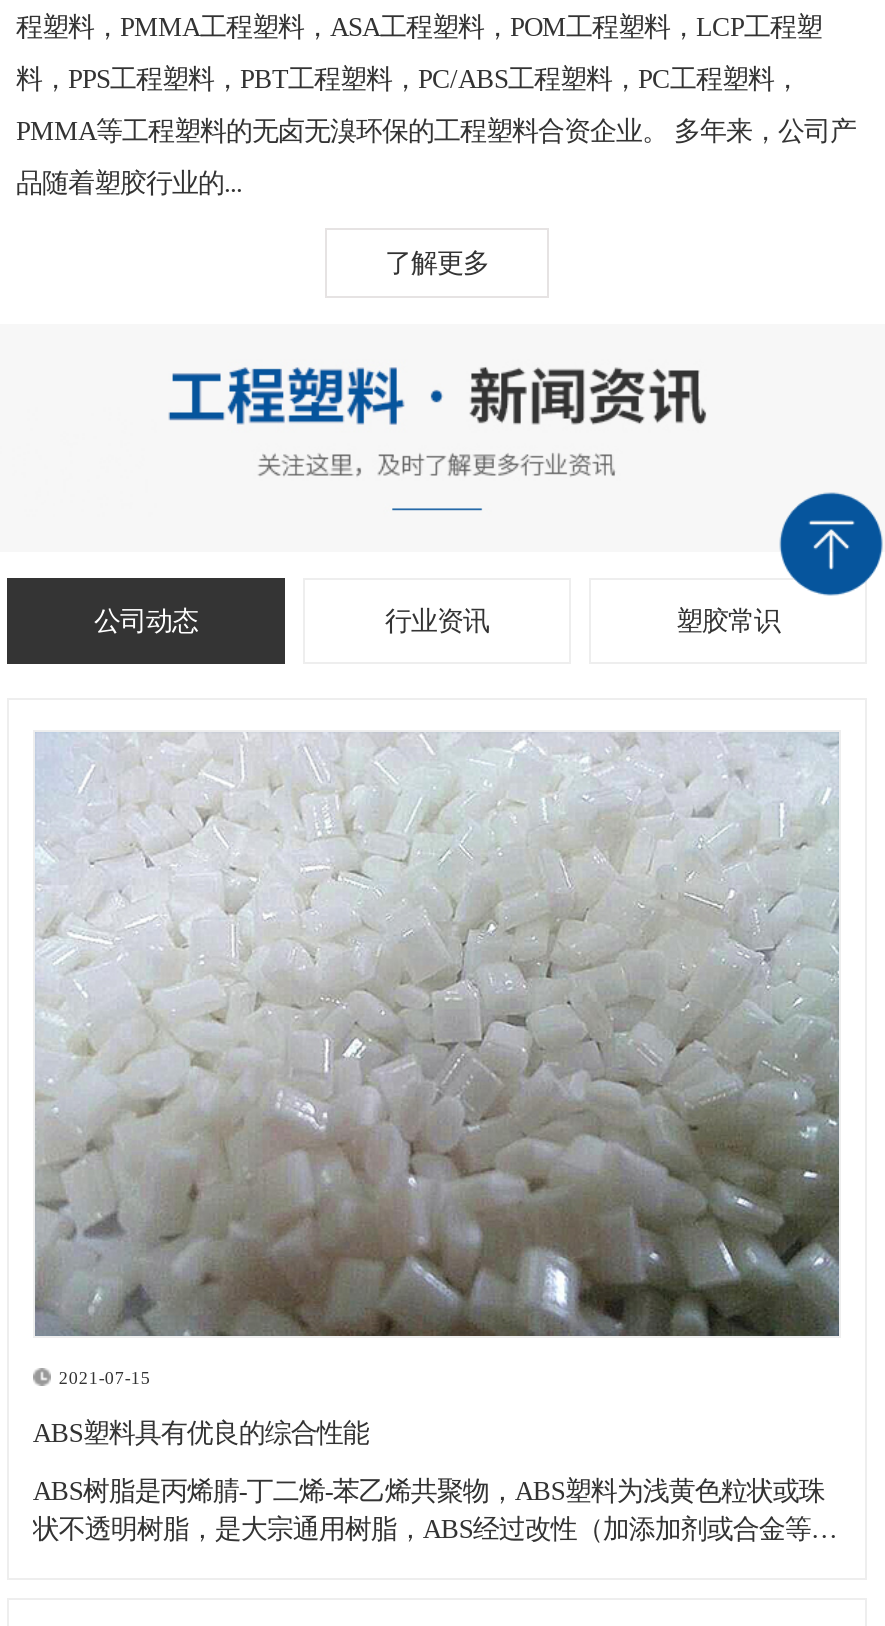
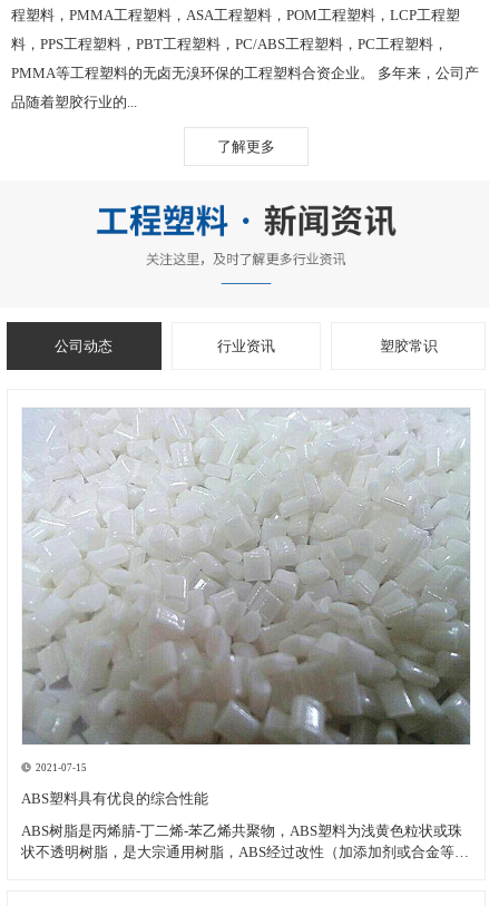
- [image]
